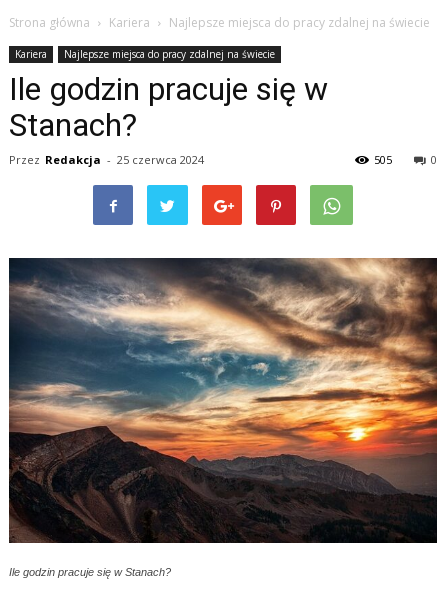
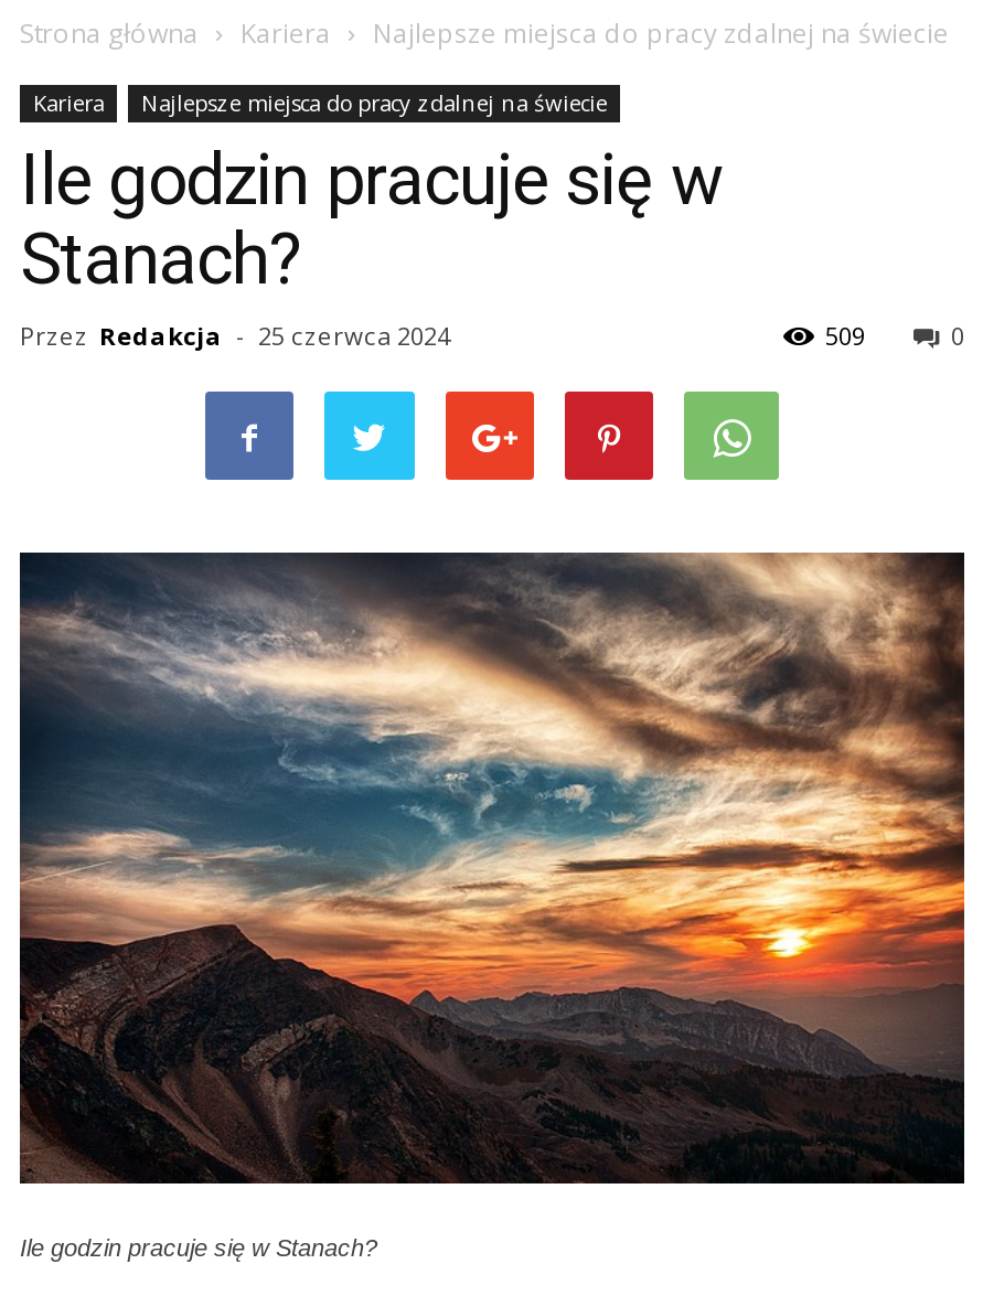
- 505
+ 509
